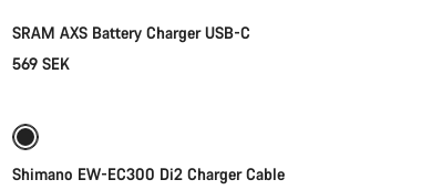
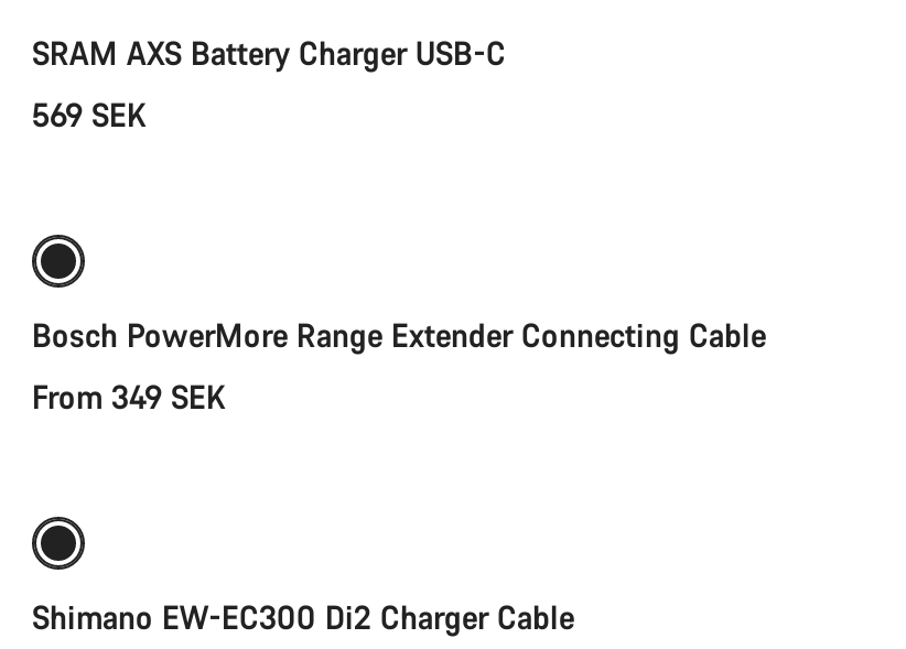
+ Bosch PowerMore Range Extender Connecting Cable
+ From 349 SEK
